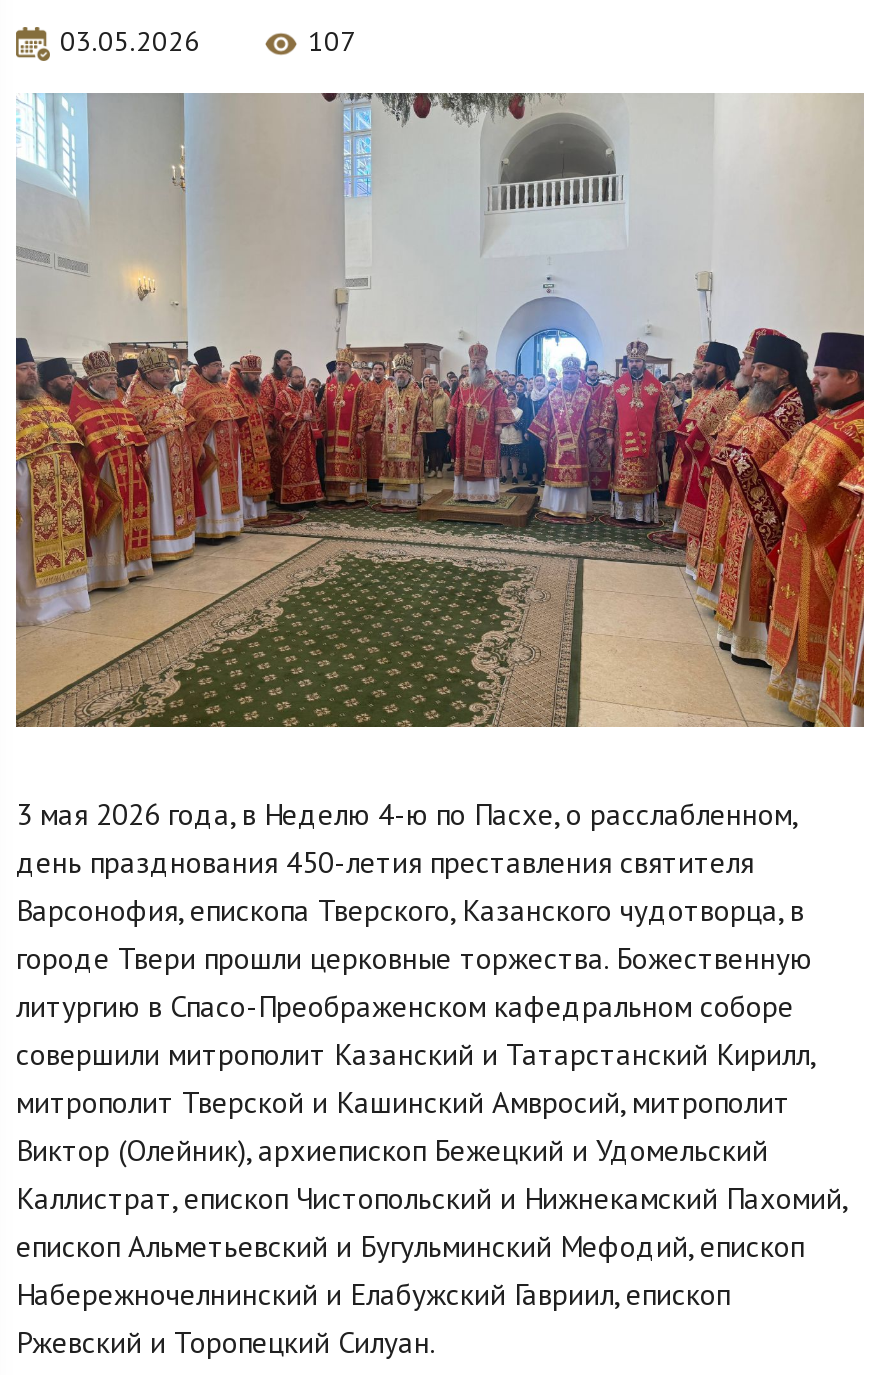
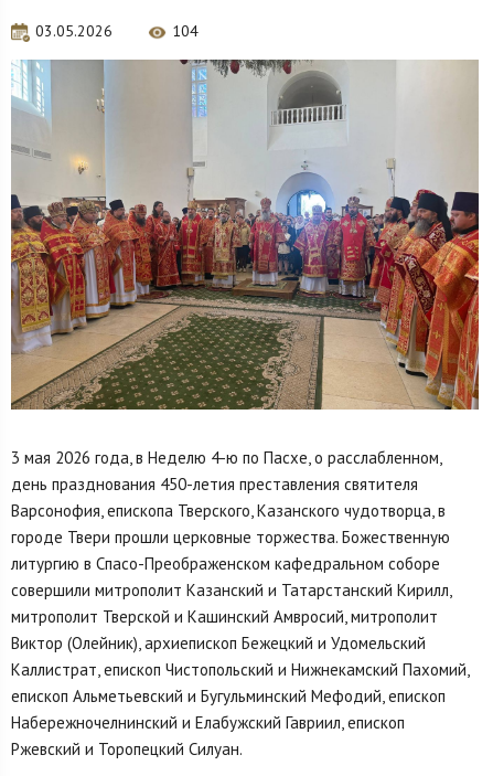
- 107
+ 104
